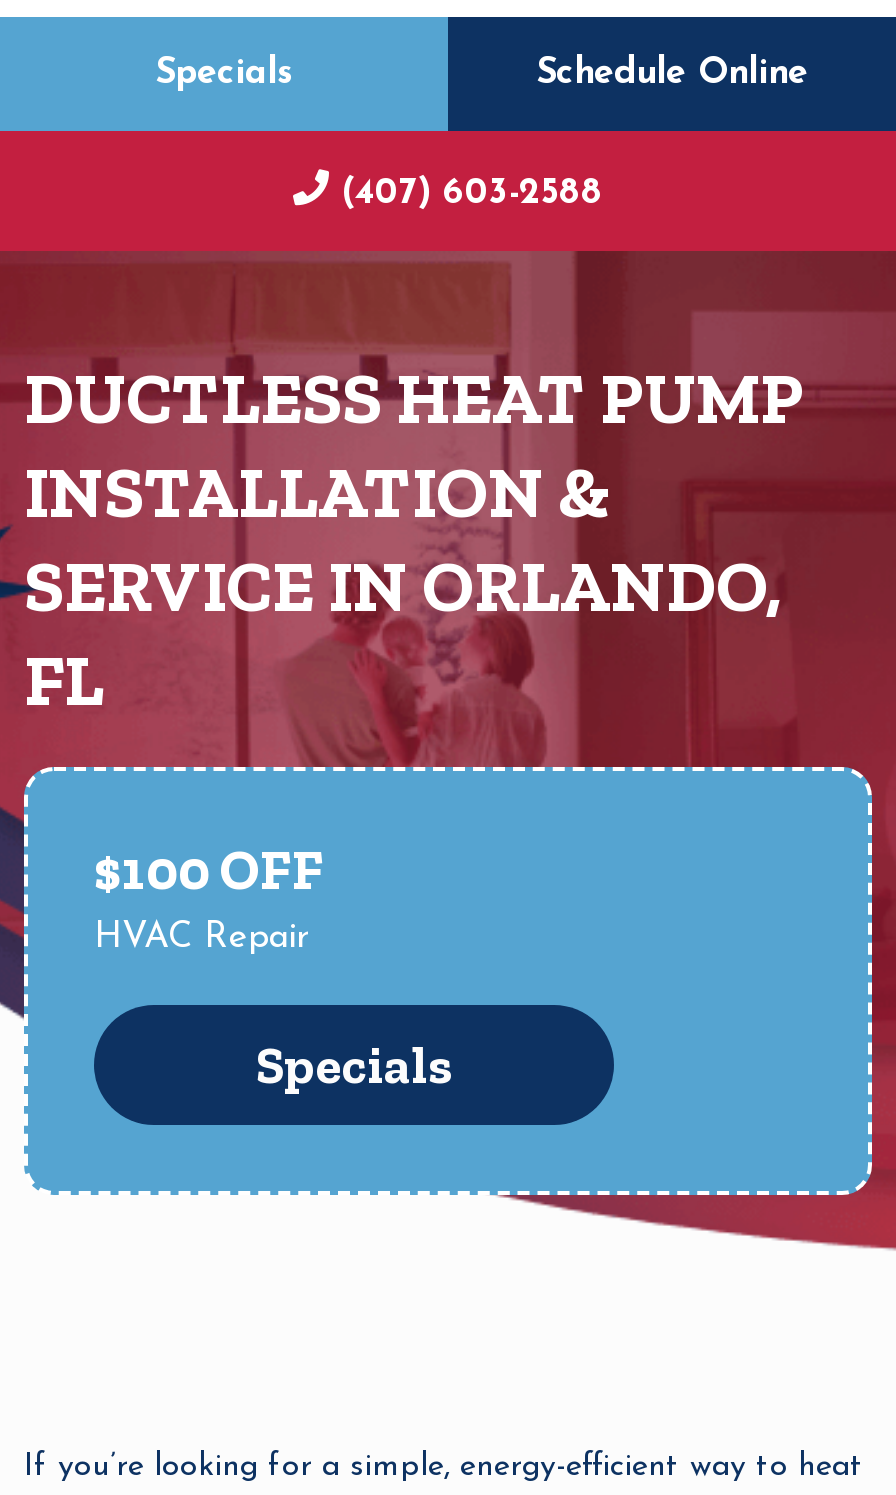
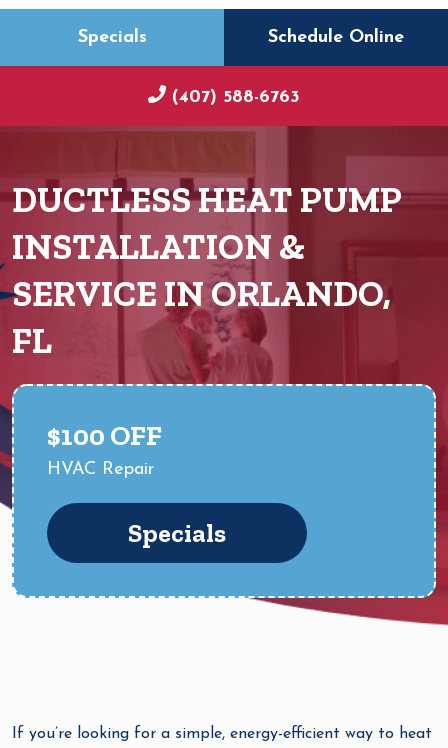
- (407) 603-2588
+ (407) 588-6763
